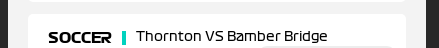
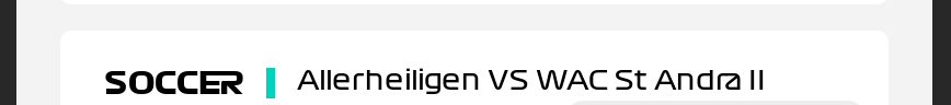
- Thornton VS Bamber Bridge
+ Allerheiligen VS WAC St Andra II
